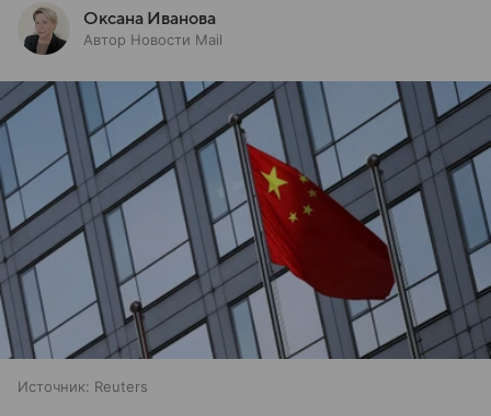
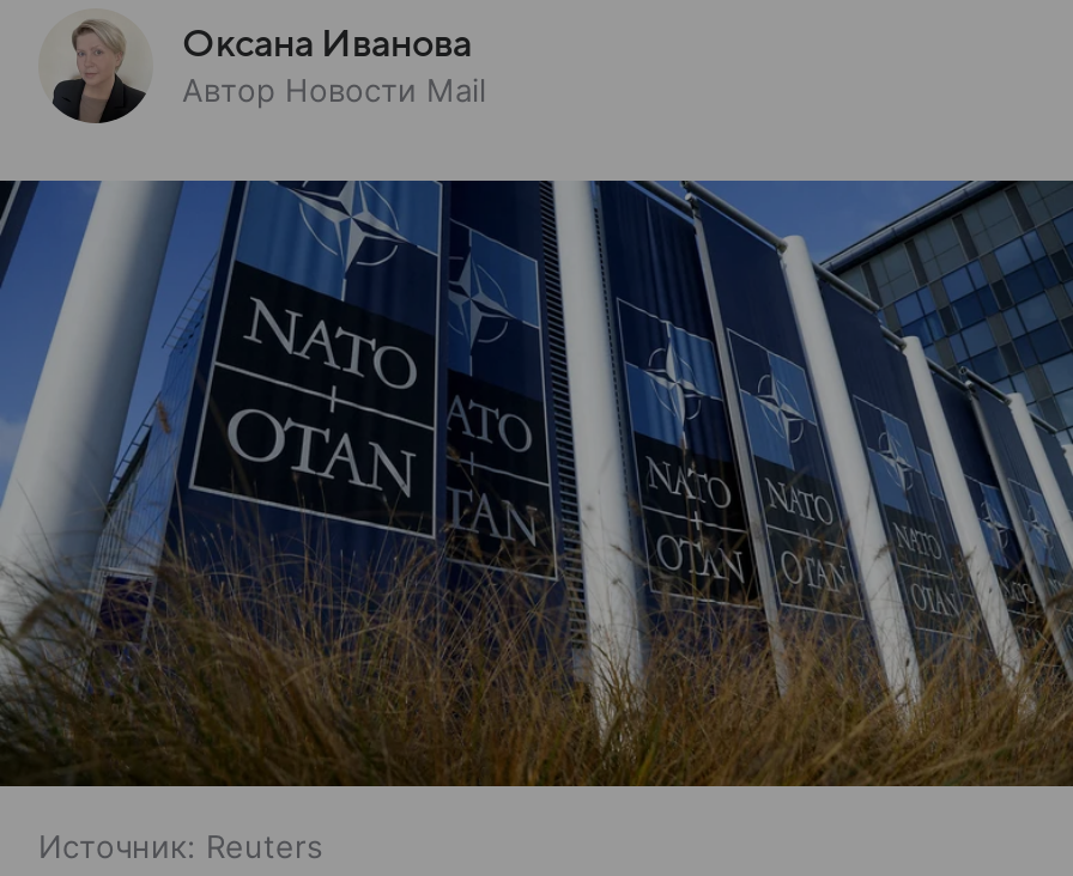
- [image]
+ [image]
